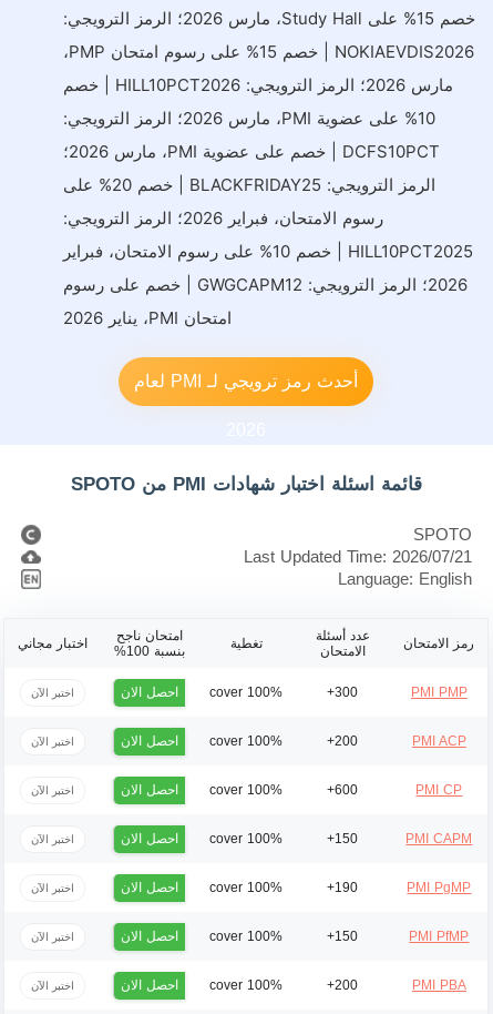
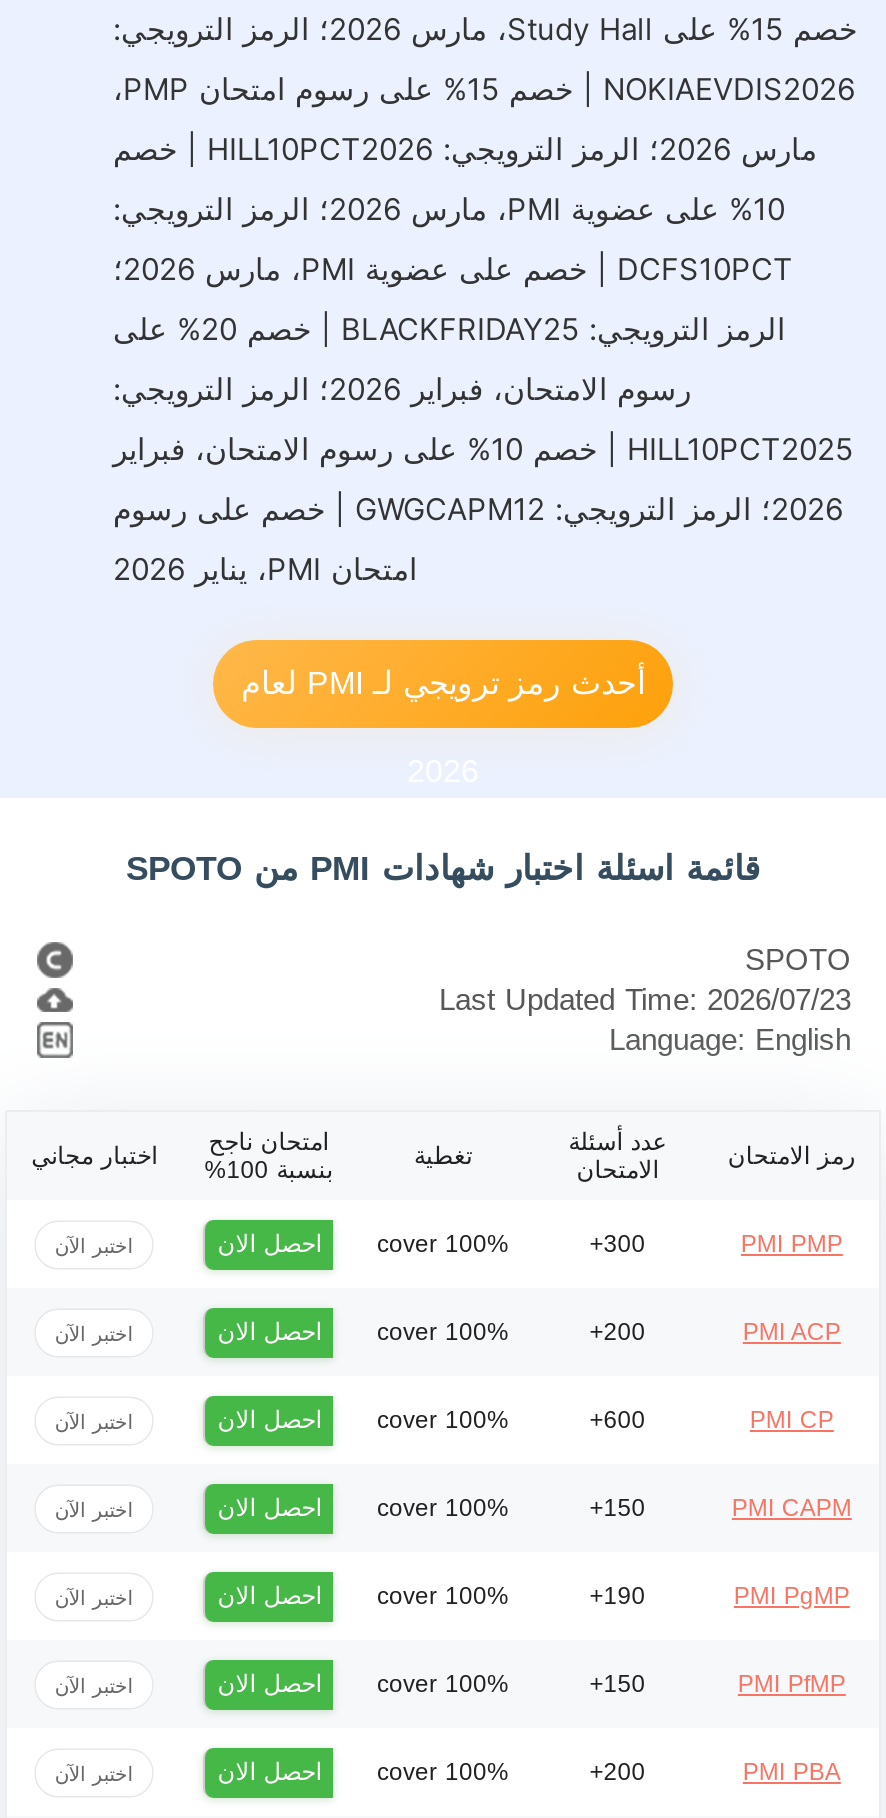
- Last Updated Time: 2026/07/21
+ Last Updated Time: 2026/07/23
